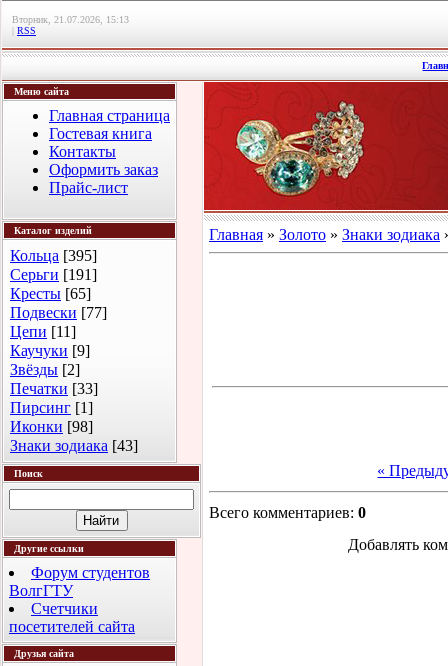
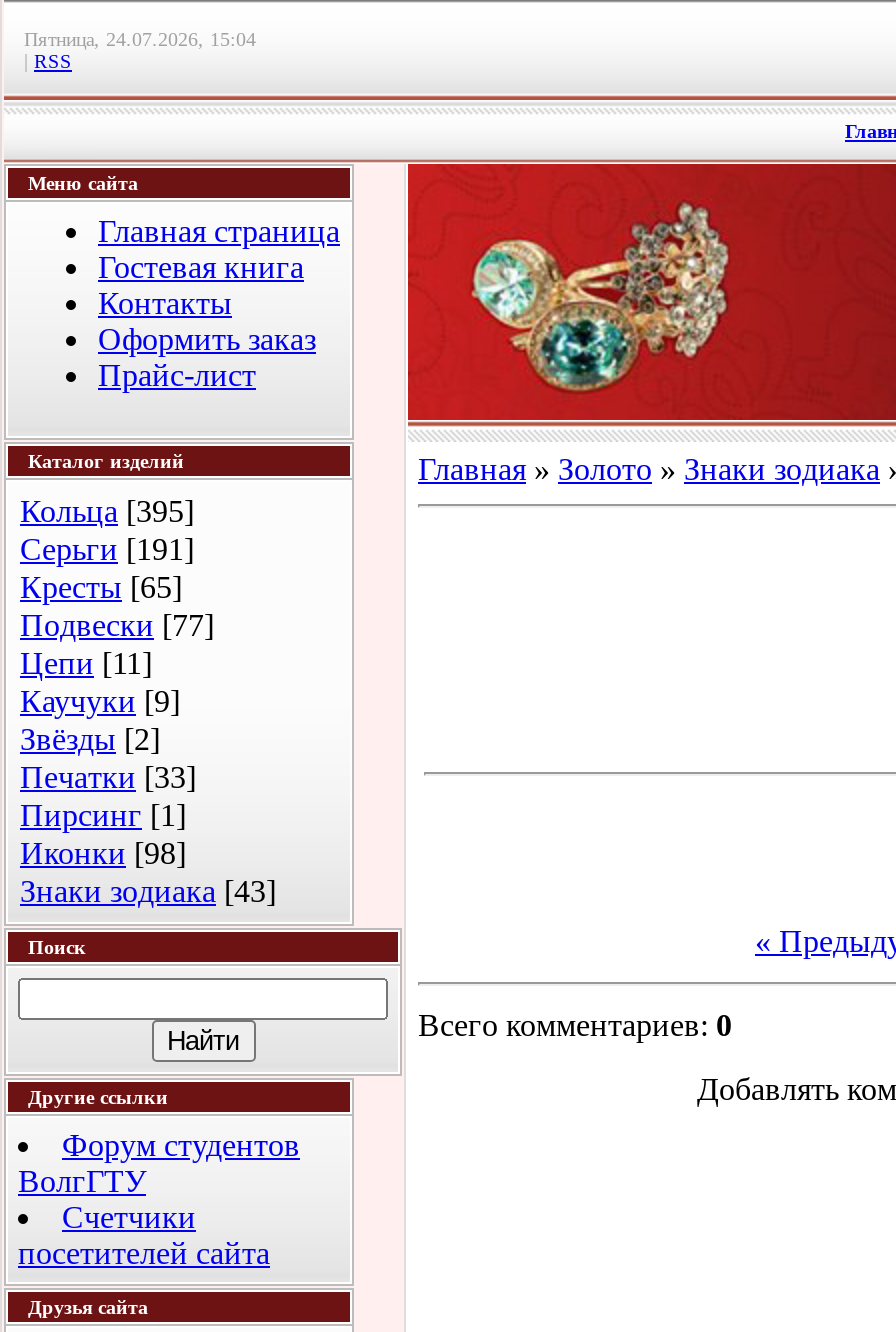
- Вторник, 21.07.2026, 15:13
+ Пятница, 24.07.2026, 15:04
